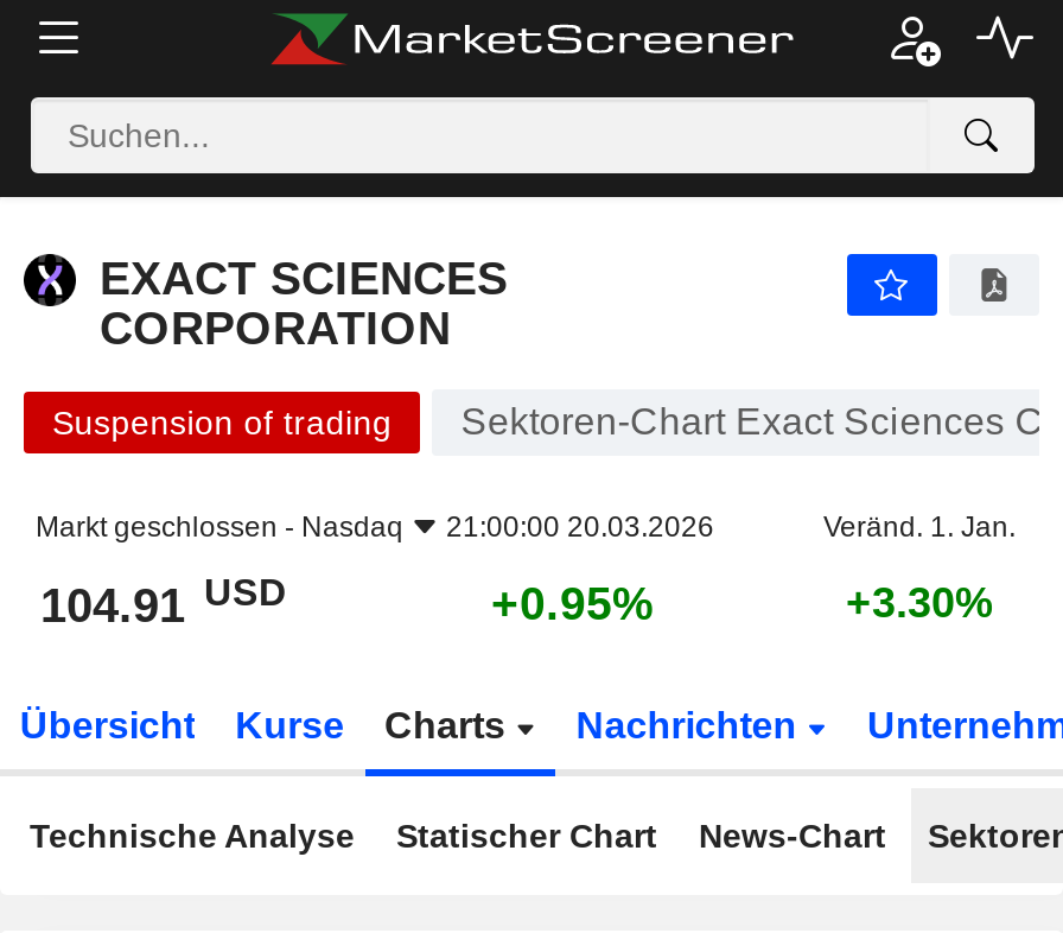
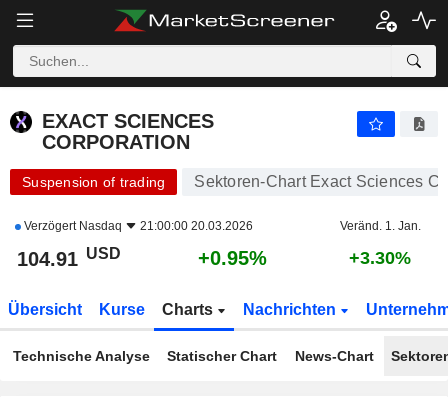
- Markt geschlossen - Nasdaq
+ Verzögert Nasdaq
